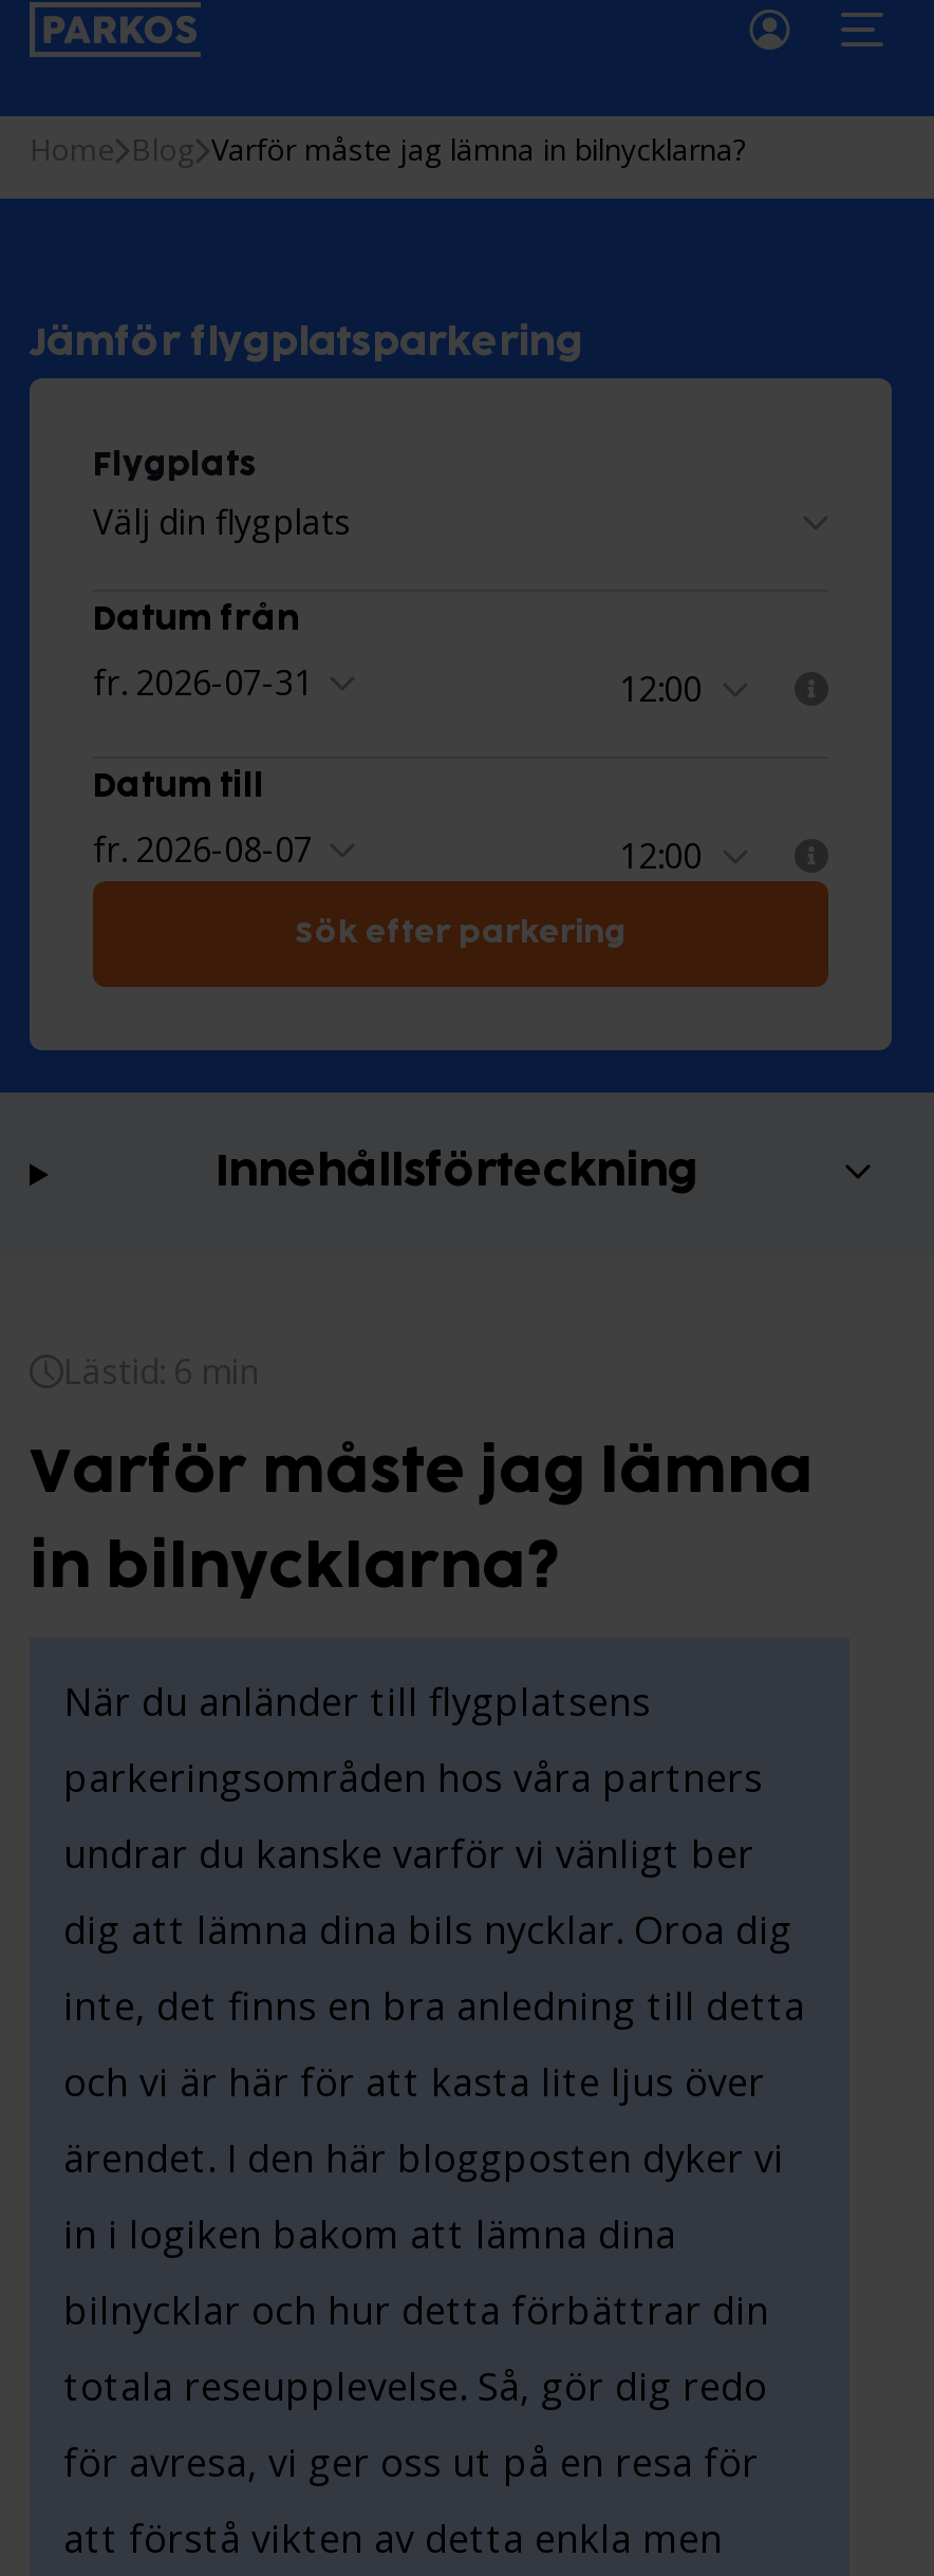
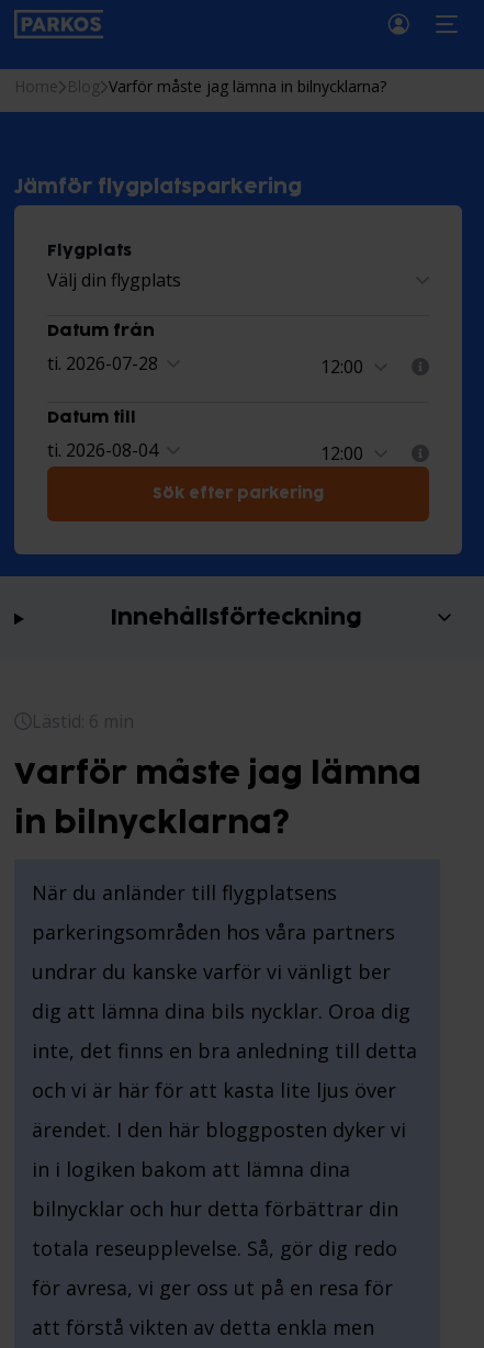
- fr. 2026-07-31
+ ti. 2026-07-28

- fr. 2026-08-07
+ ti. 2026-08-04
